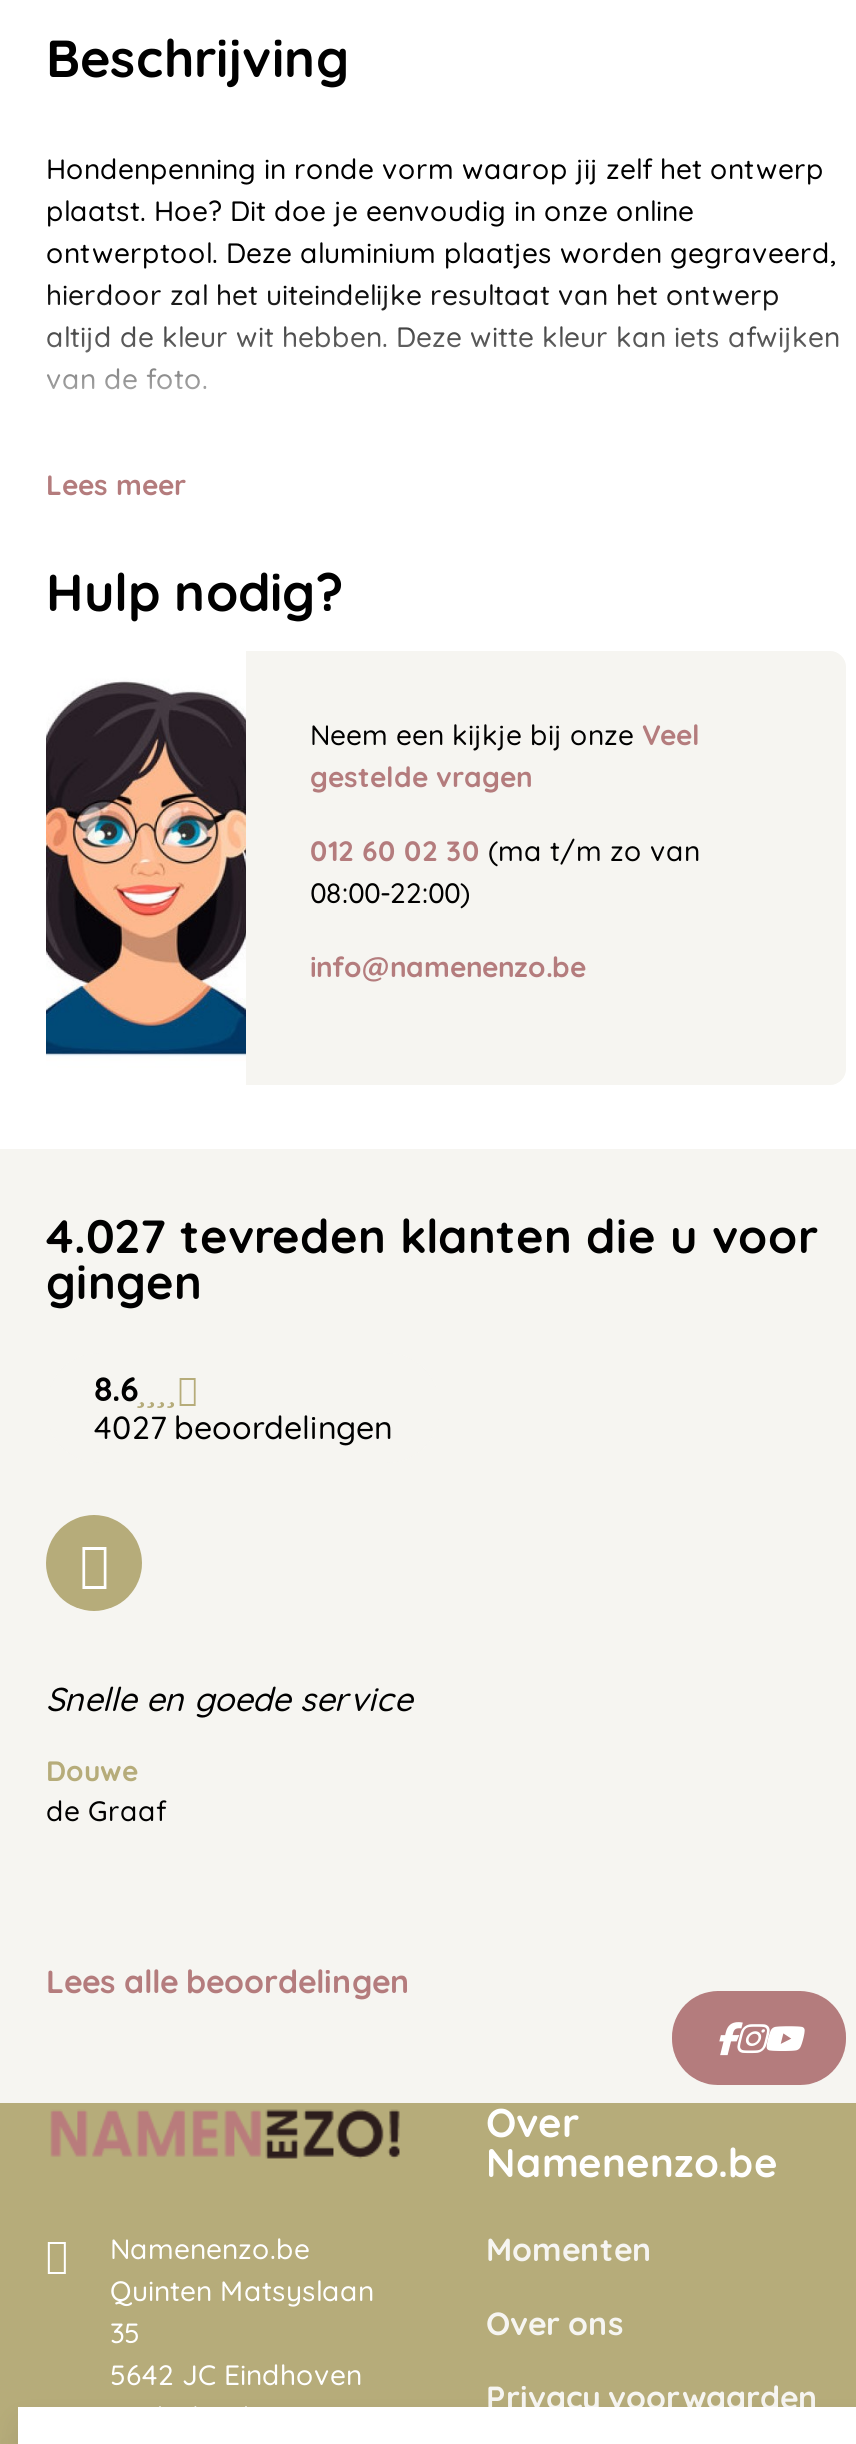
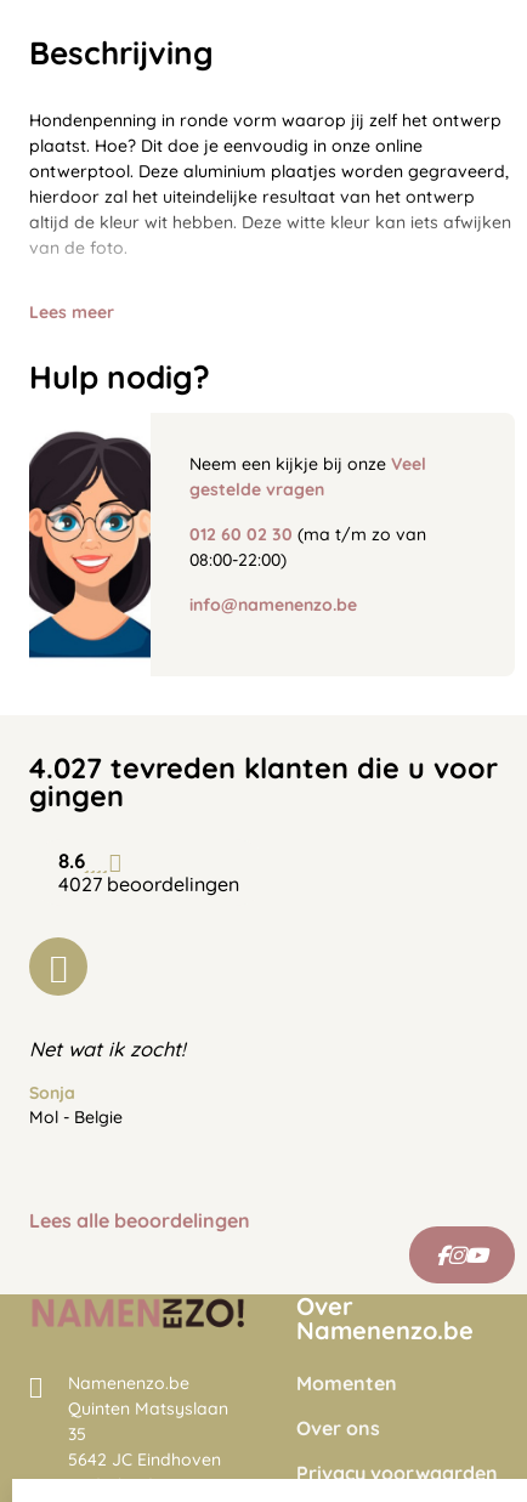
- Snelle en goede service
+ Net wat ik zocht!

- Douwe
- de Graaf
+ Sonja
+ Mol - Belgie
